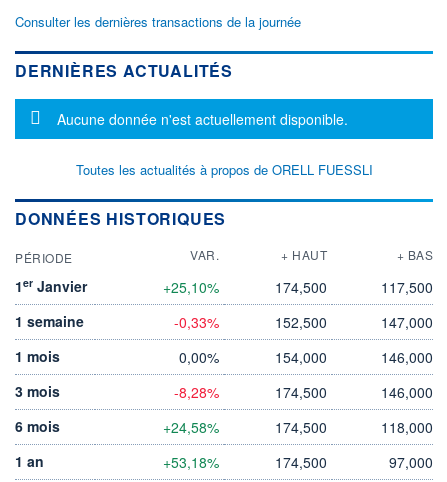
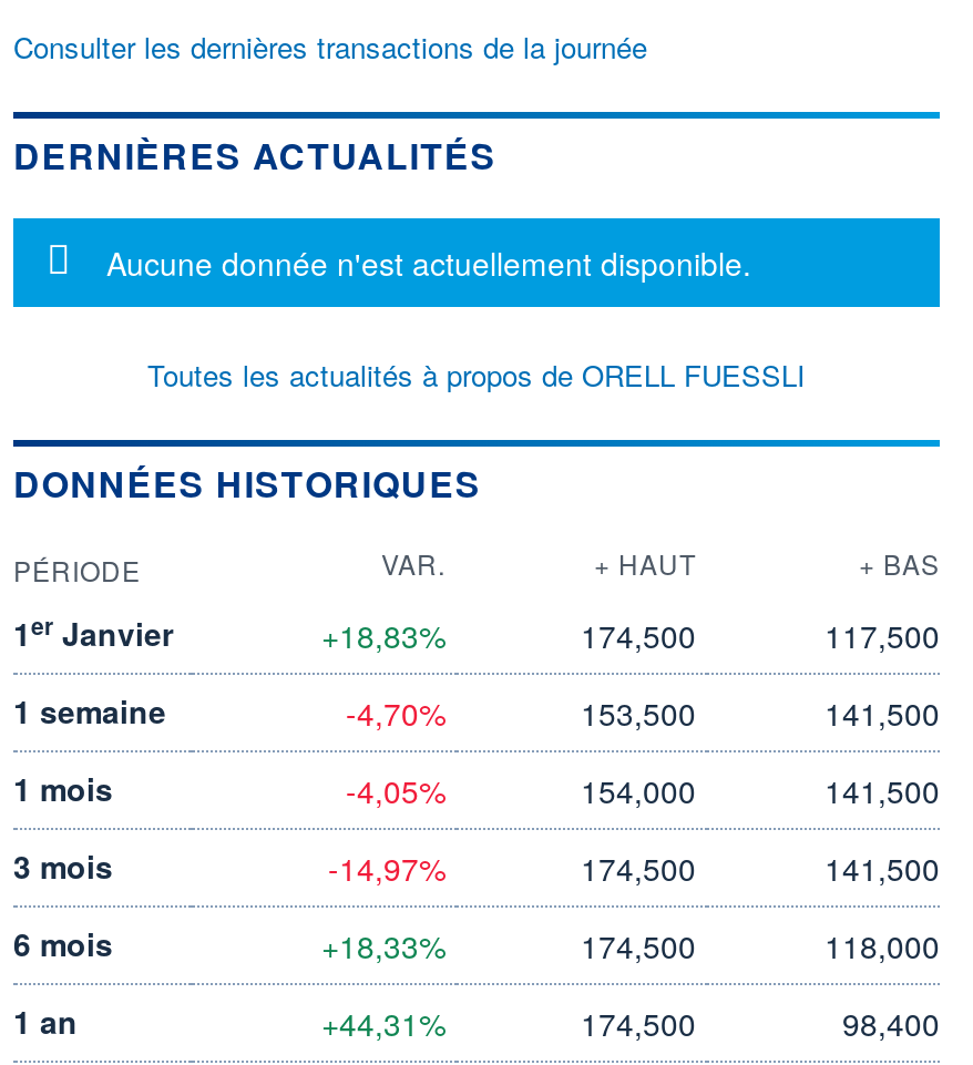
- +25,10%
+ +18,83%

- -0,33%
+ -4,70%

- 152,500
+ 153,500

- 147,000
+ 141,500

- 0,00%
+ -4,05%

- 146,000
+ 141,500

- -8,28%
+ -14,97%

- 146,000
+ 141,500

- +24,58%
+ +18,33%

- +53,18%
+ +44,31%

- 97,000
+ 98,400
